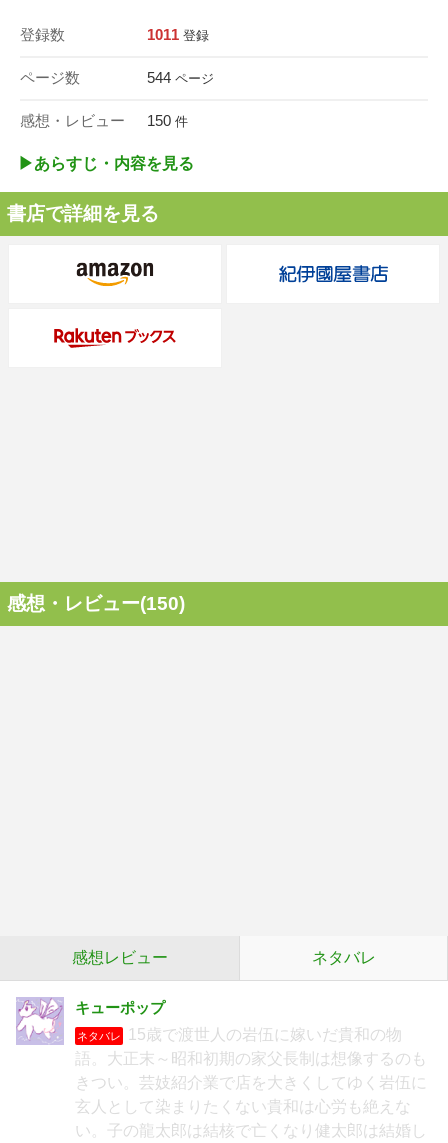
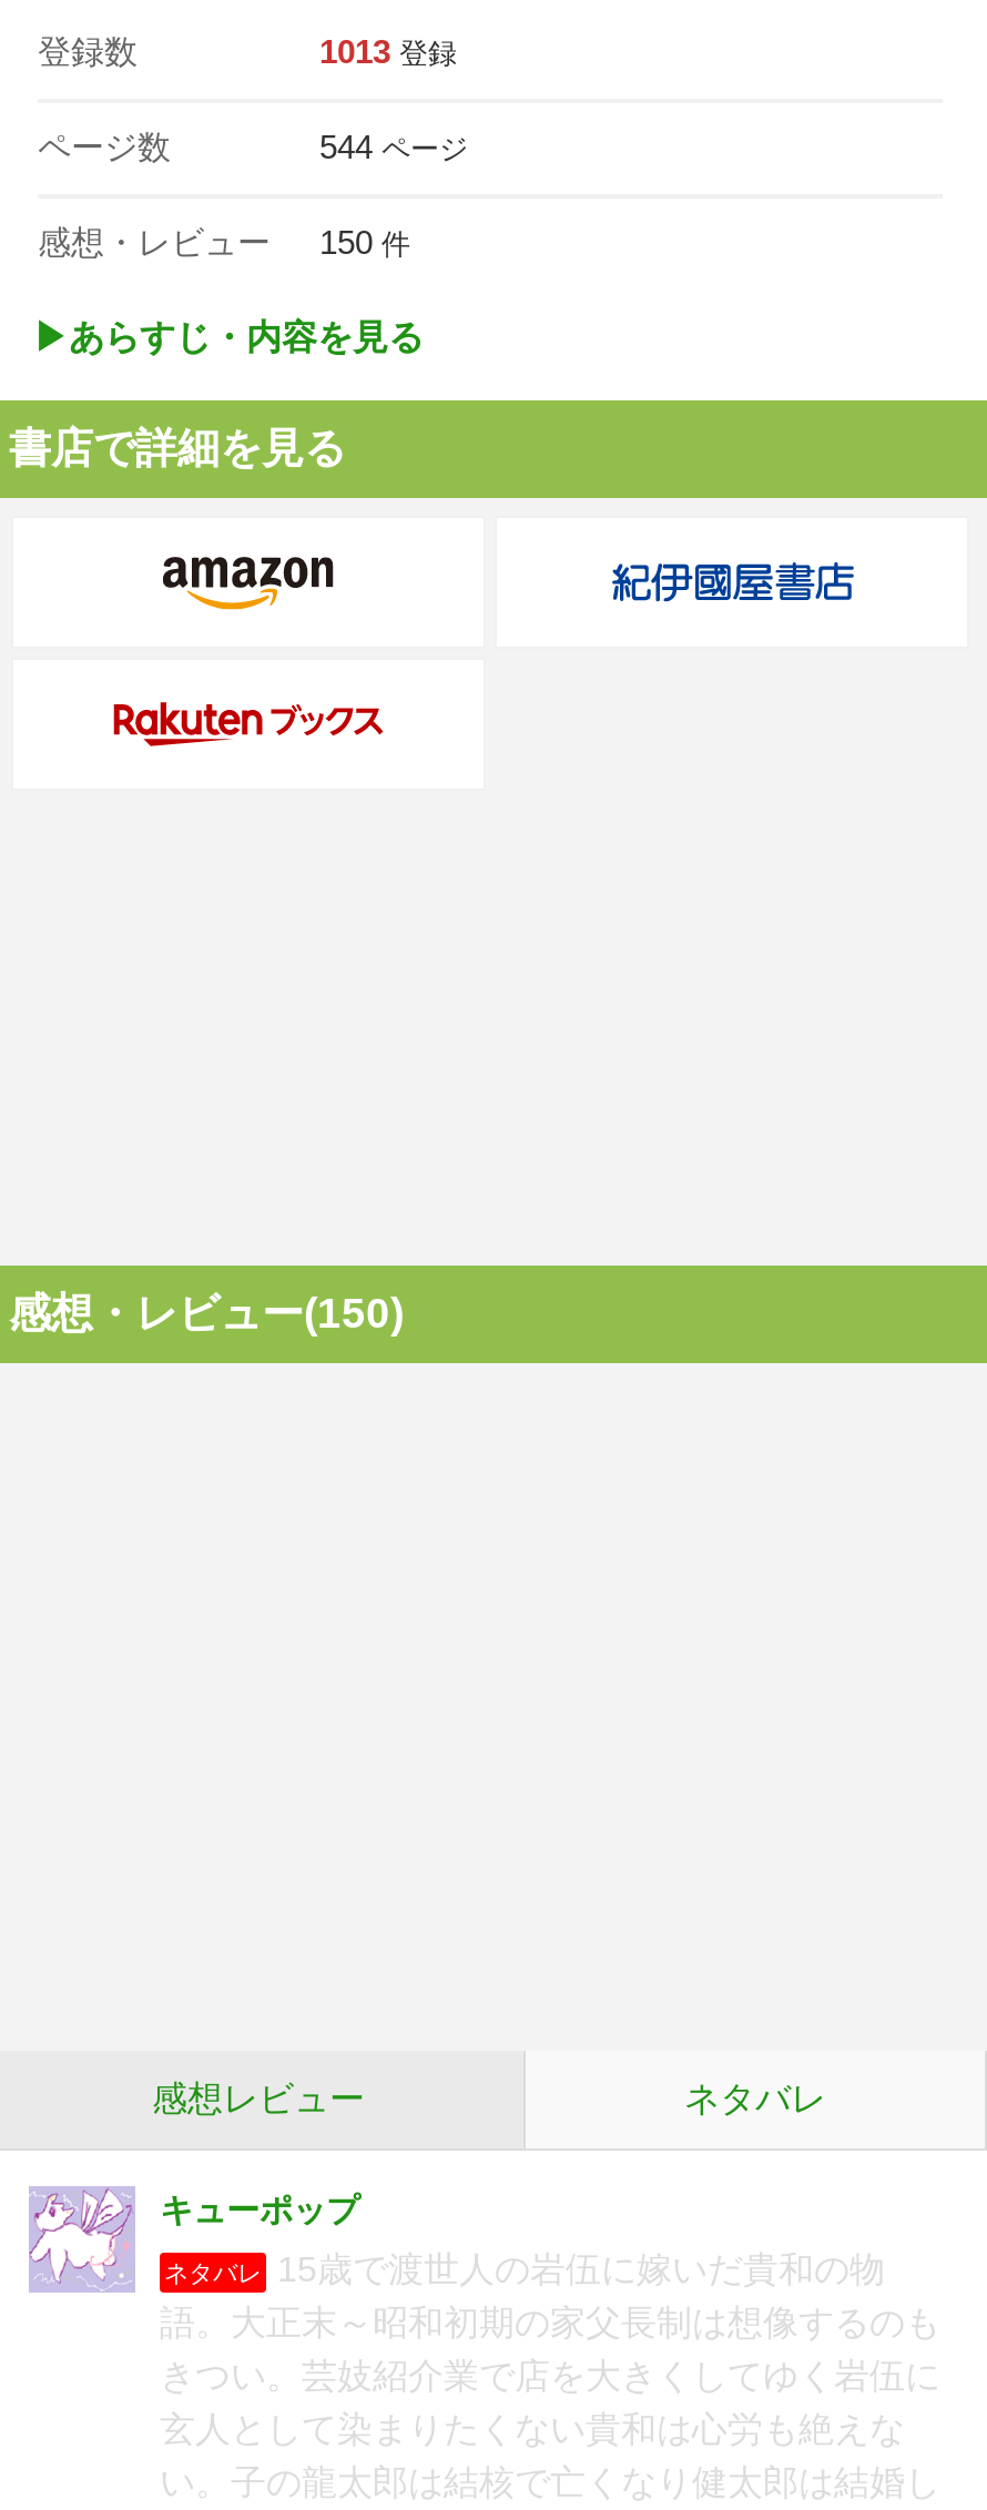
- 1011 登録
+ 1013 登録
